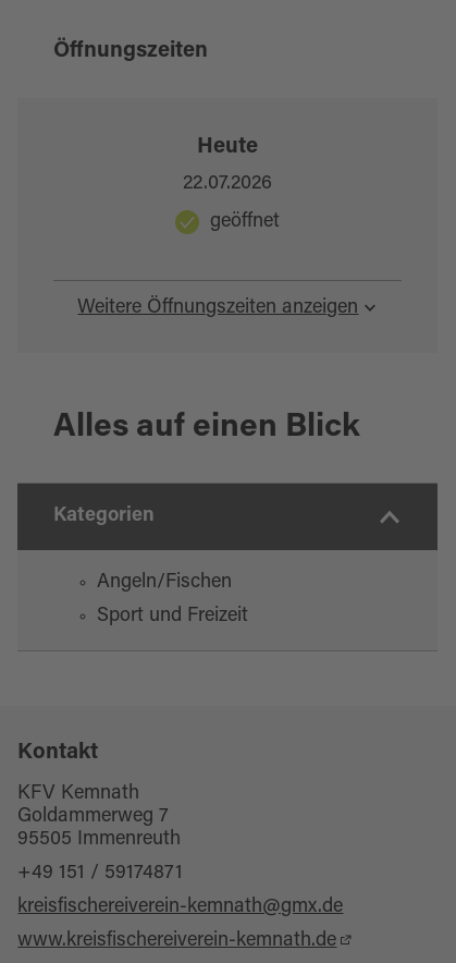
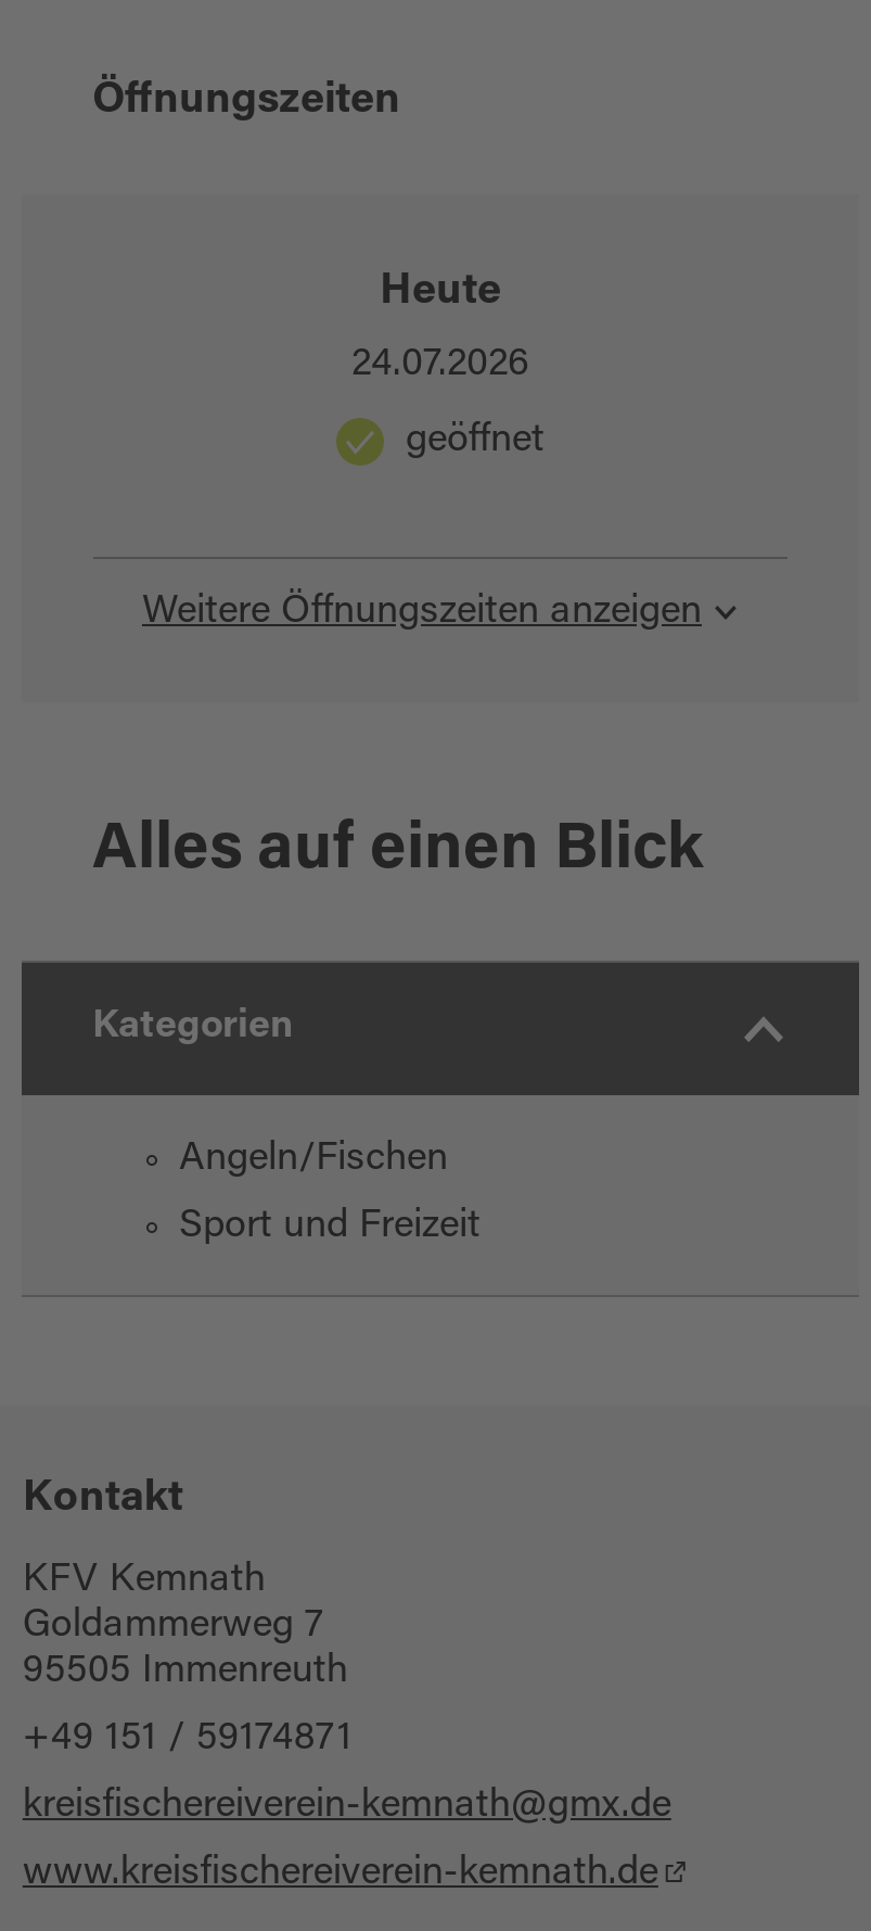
- 22.07.2026
+ 24.07.2026
